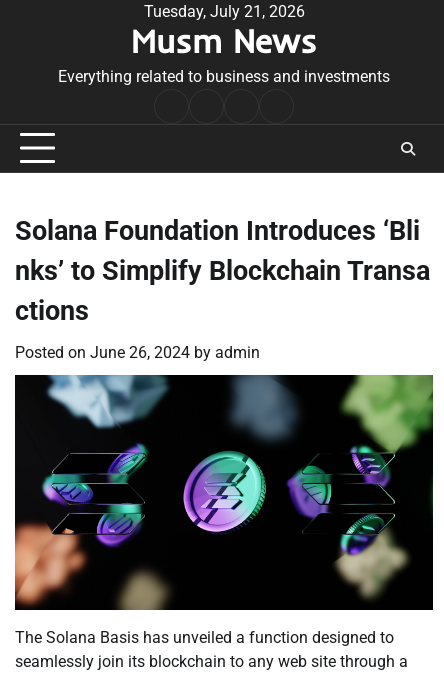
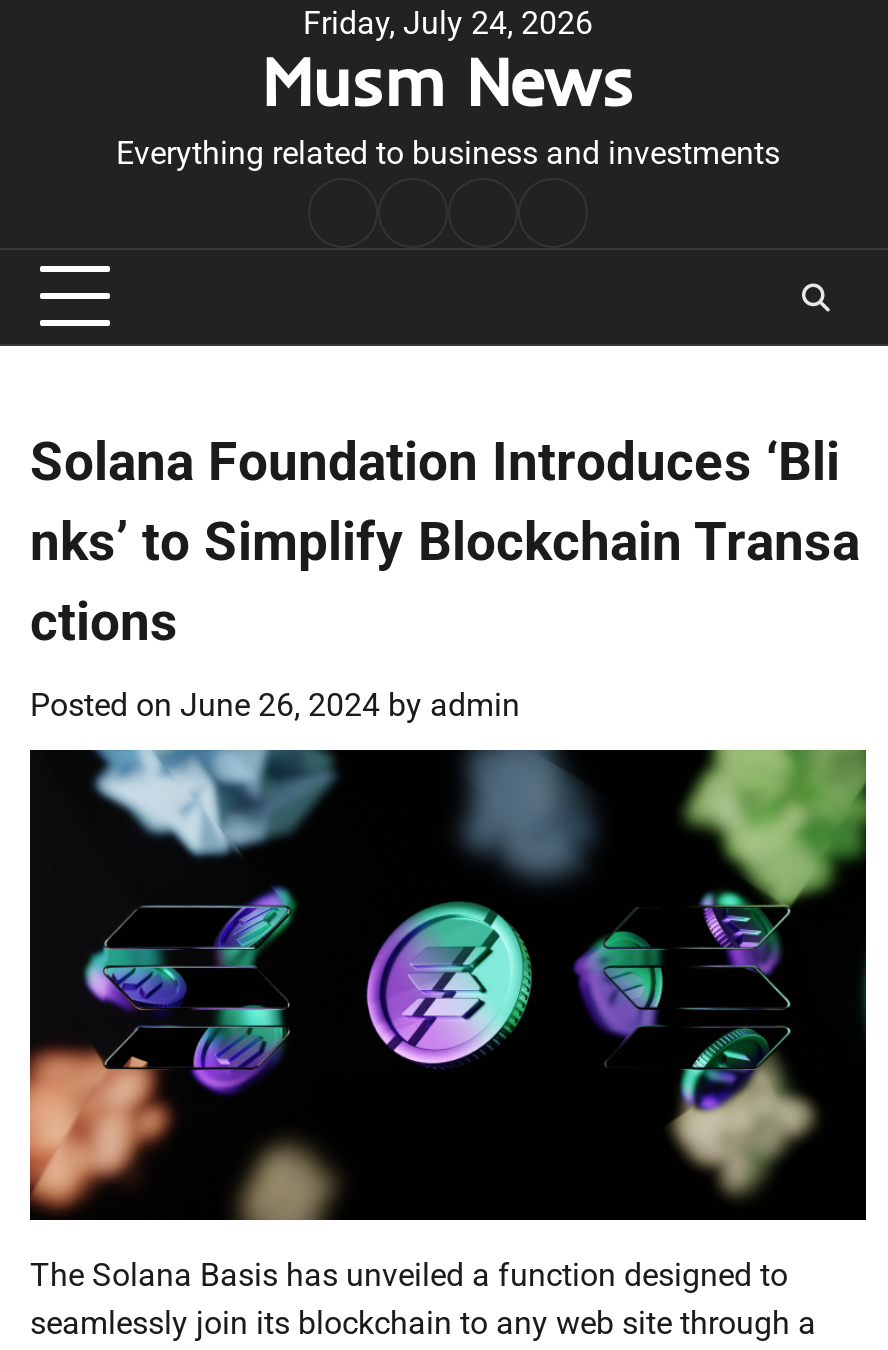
- Tuesday, July 21, 2026
+ Friday, July 24, 2026
